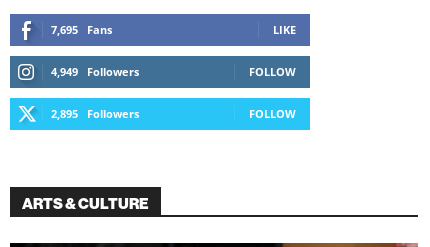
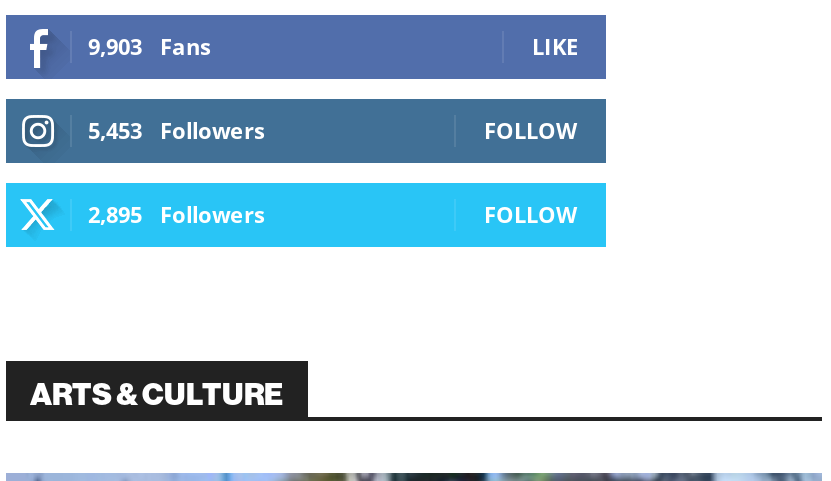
- 7,695 Fans
+ 9,903 Fans

- 4,949 Followers
+ 5,453 Followers
